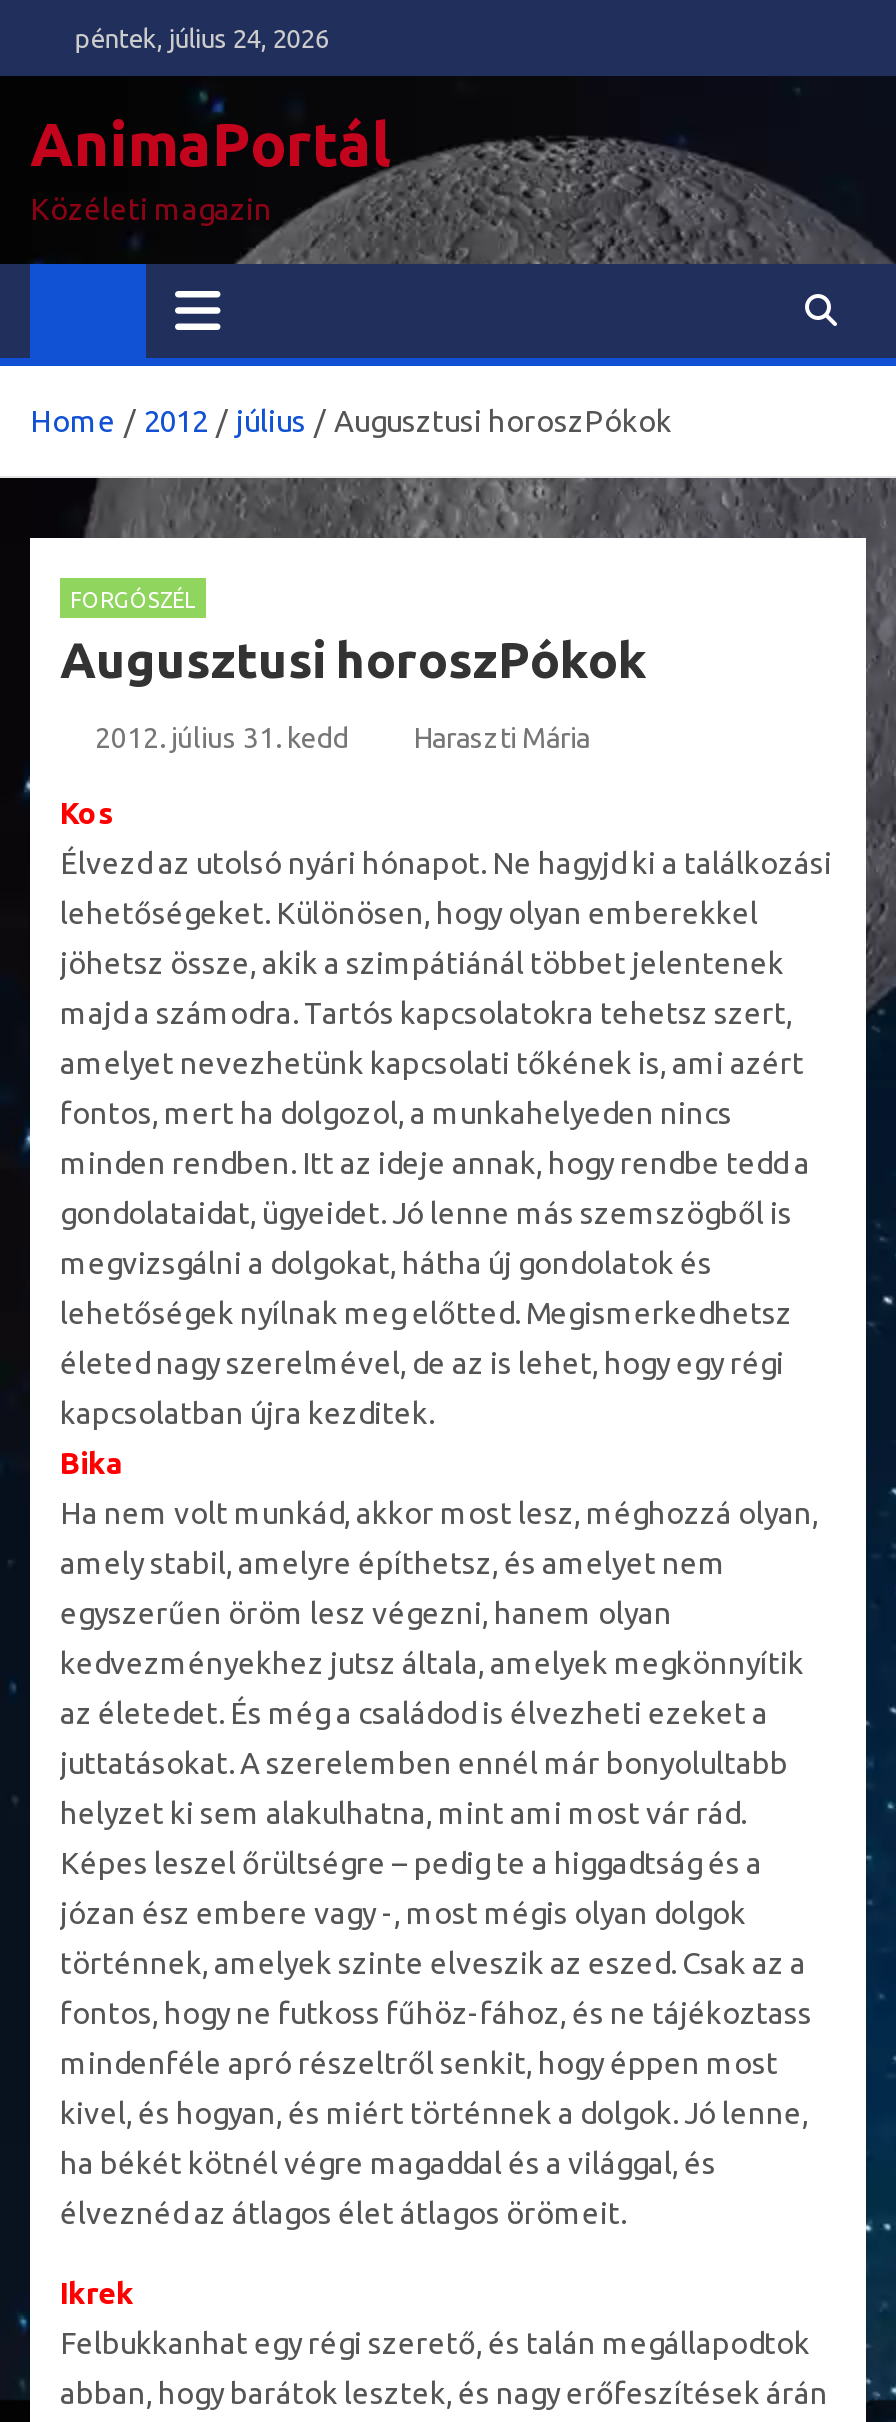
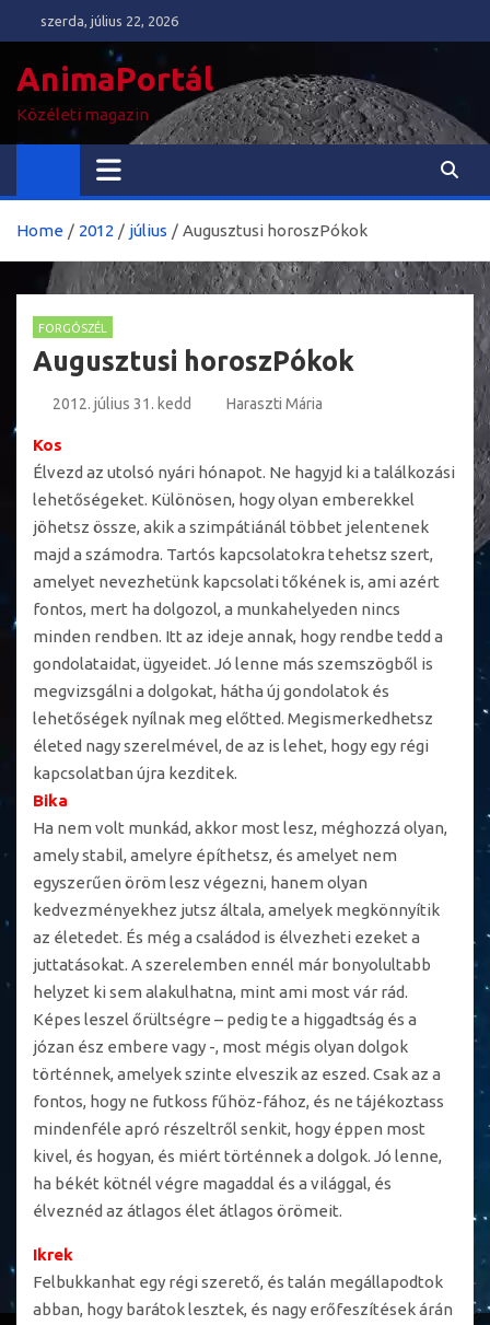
- péntek, július 24, 2026
+ szerda, július 22, 2026
